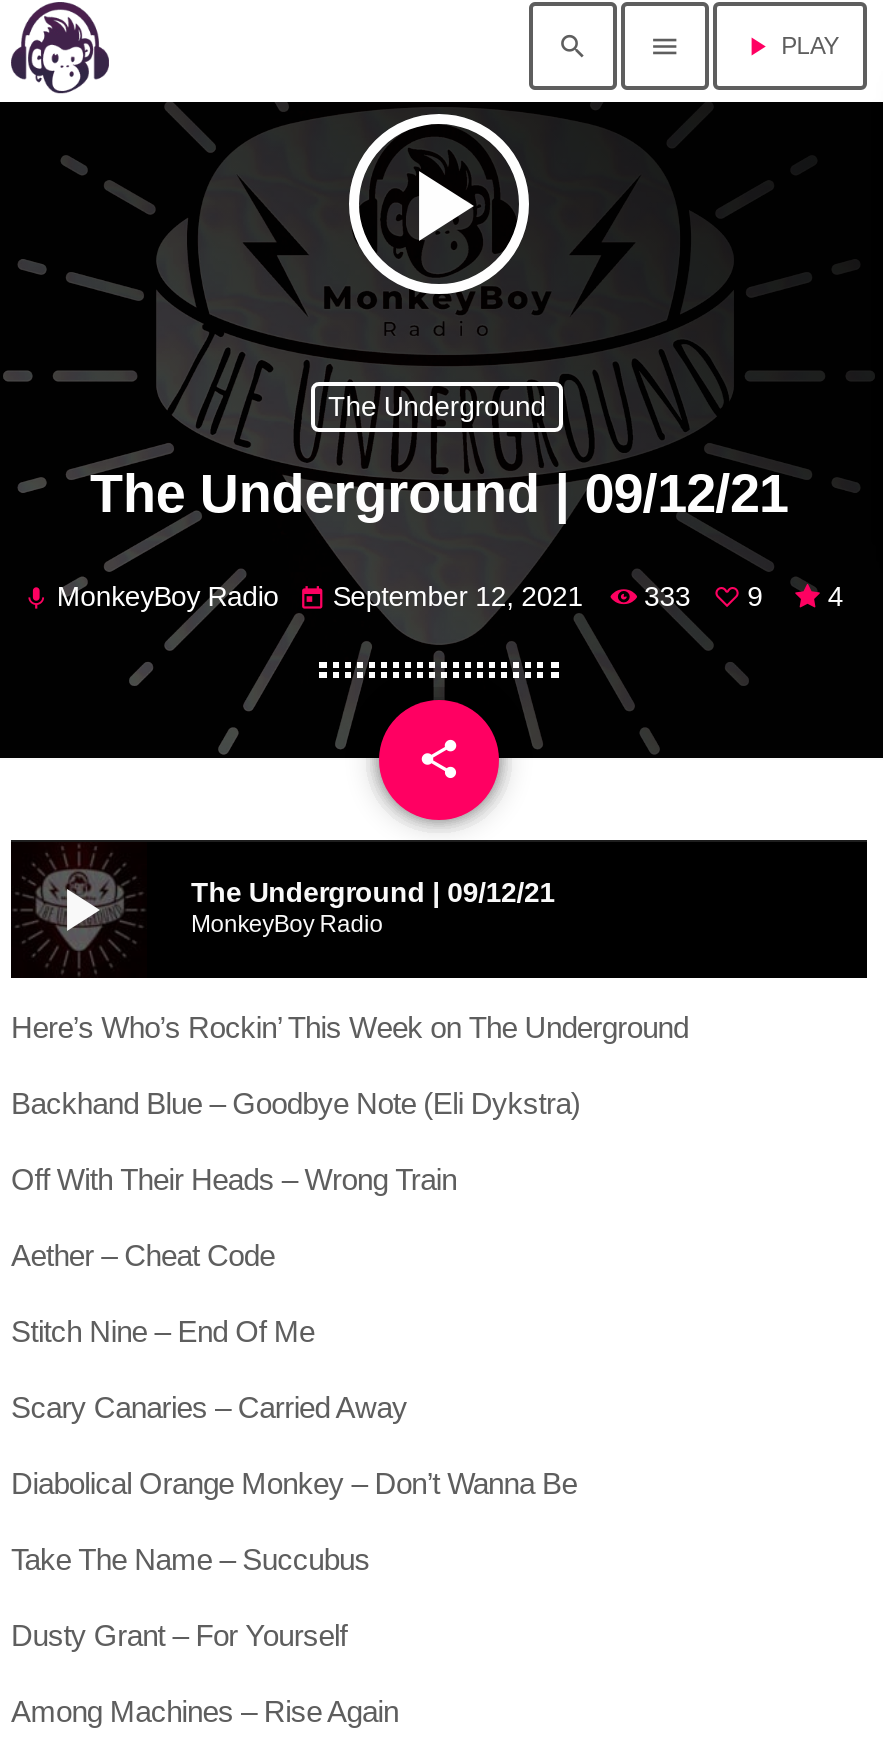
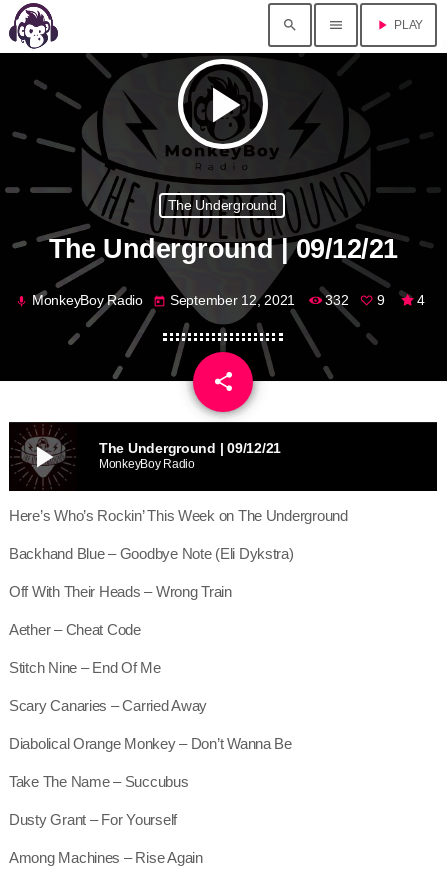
- 333
+ 332
